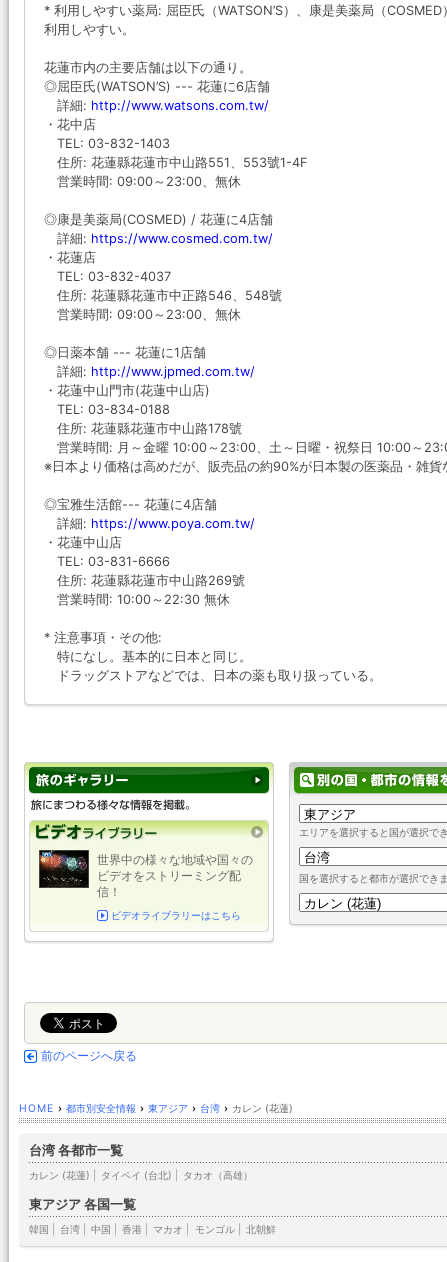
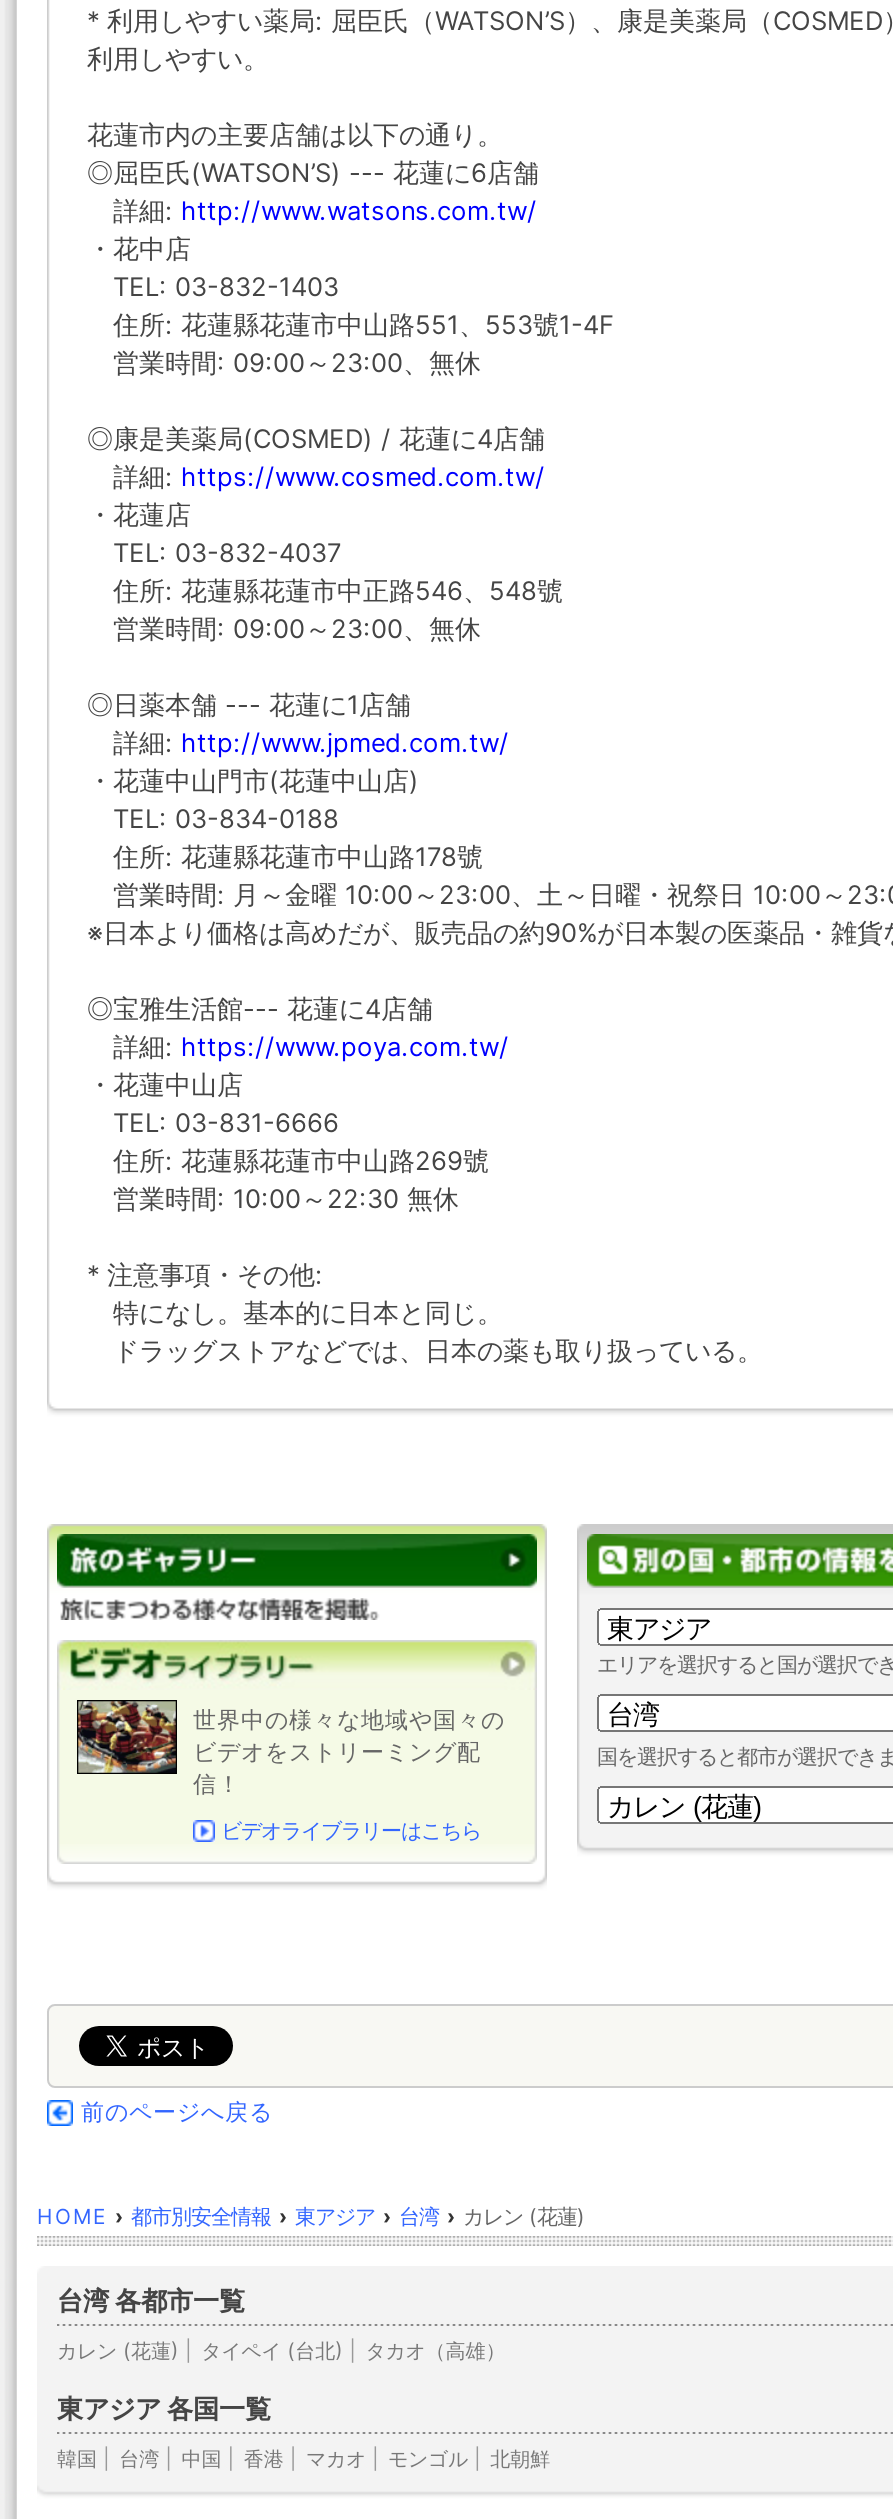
- [image]
+ [image]
